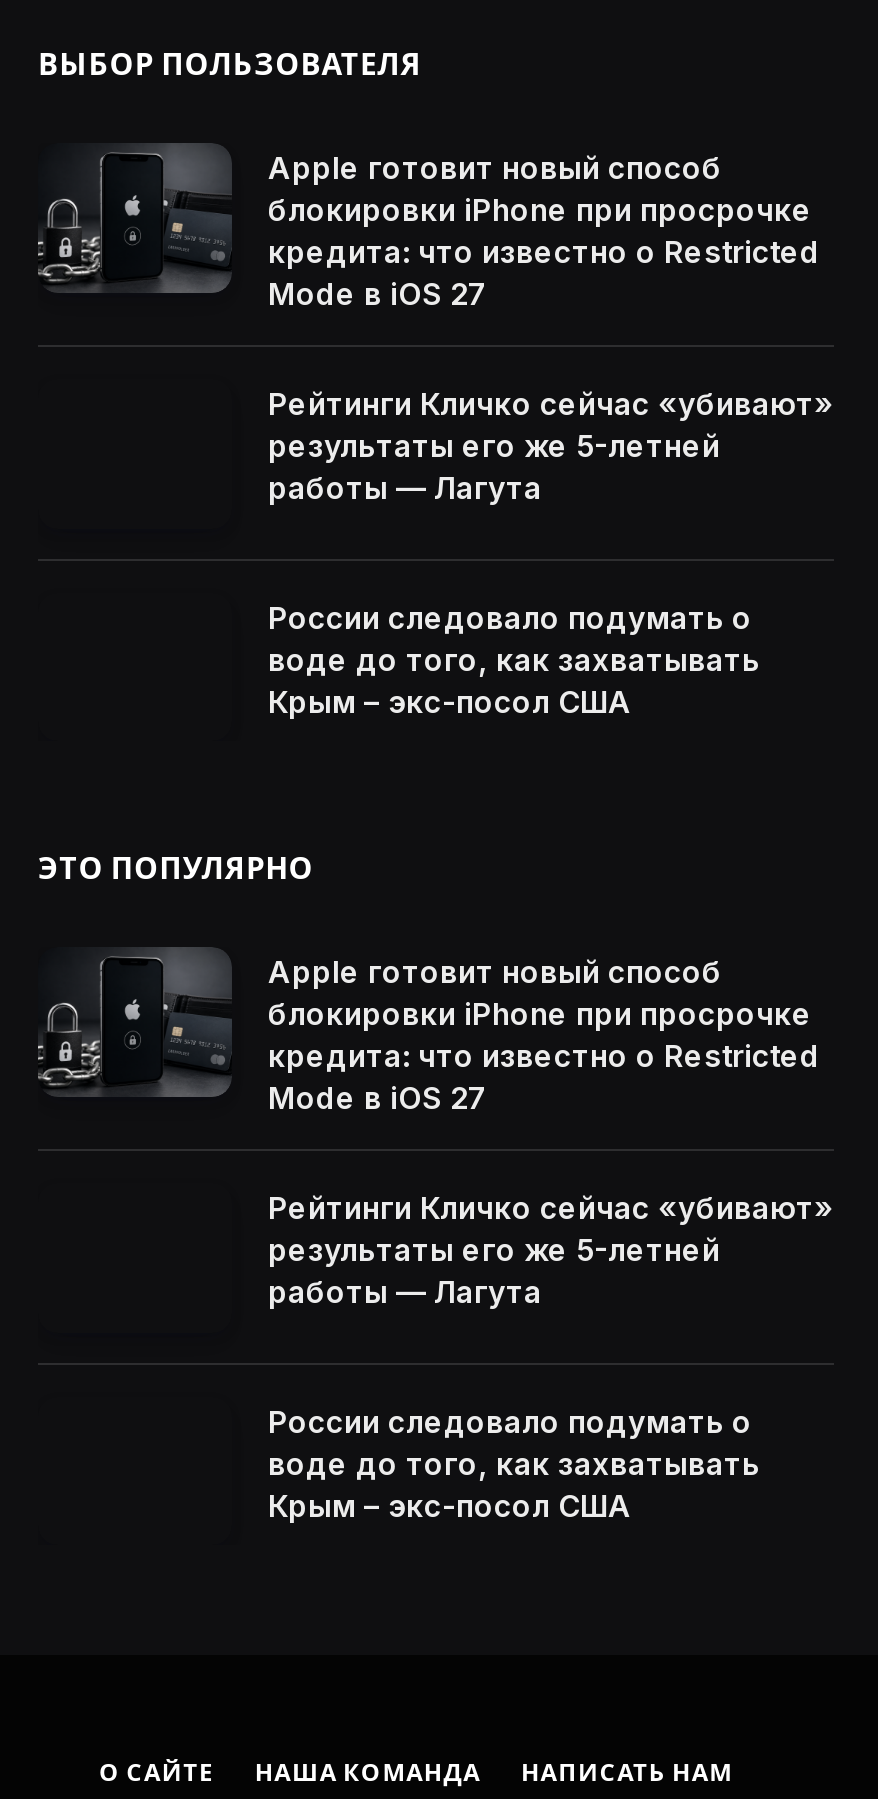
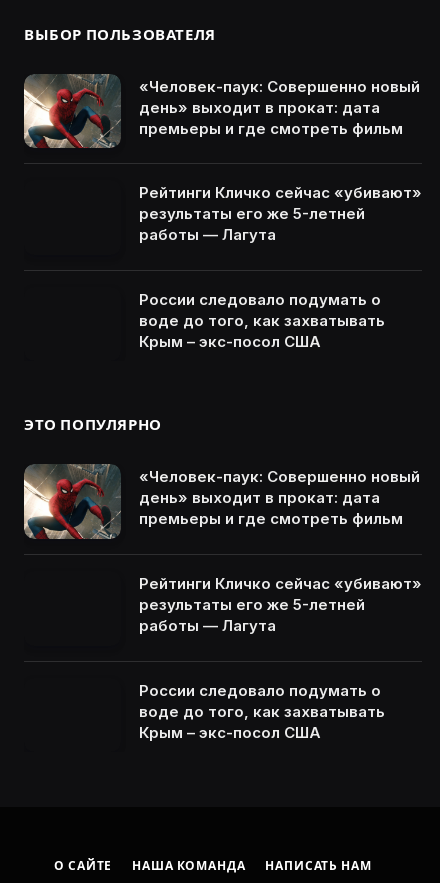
- [image]
- Apple готовит новый способ
- блокировки iPhone при просрочке
- кредита: что известно о Restricted
- Mode в iOS 27
+ [image]
+ «Человек-паук: Совершенно новый
+ день» выходит в прокат: дата
+ премьеры и где смотреть фильм

- [image]
- Apple готовит новый способ
- блокировки iPhone при просрочке
- кредита: что известно о Restricted
- Mode в iOS 27
+ [image]
+ «Человек-паук: Совершенно новый
+ день» выходит в прокат: дата
+ премьеры и где смотреть фильм
